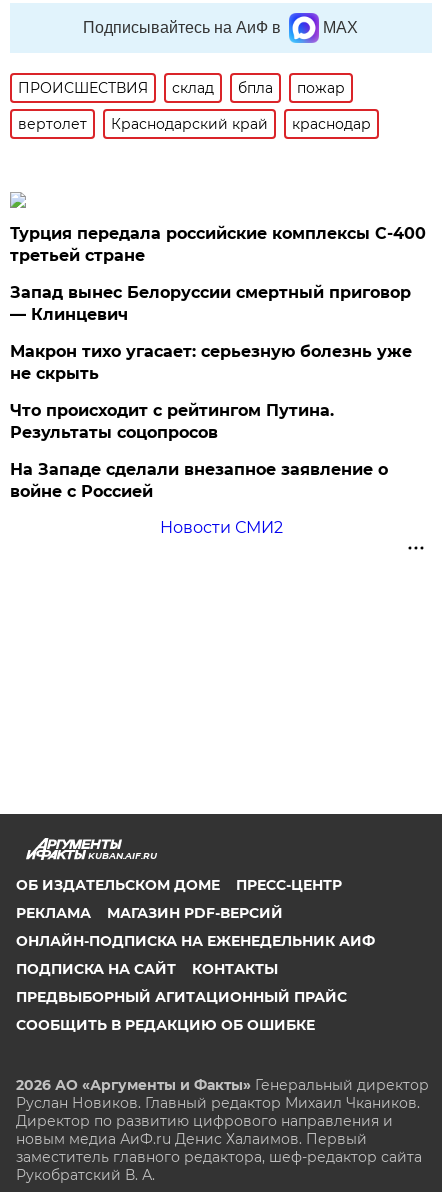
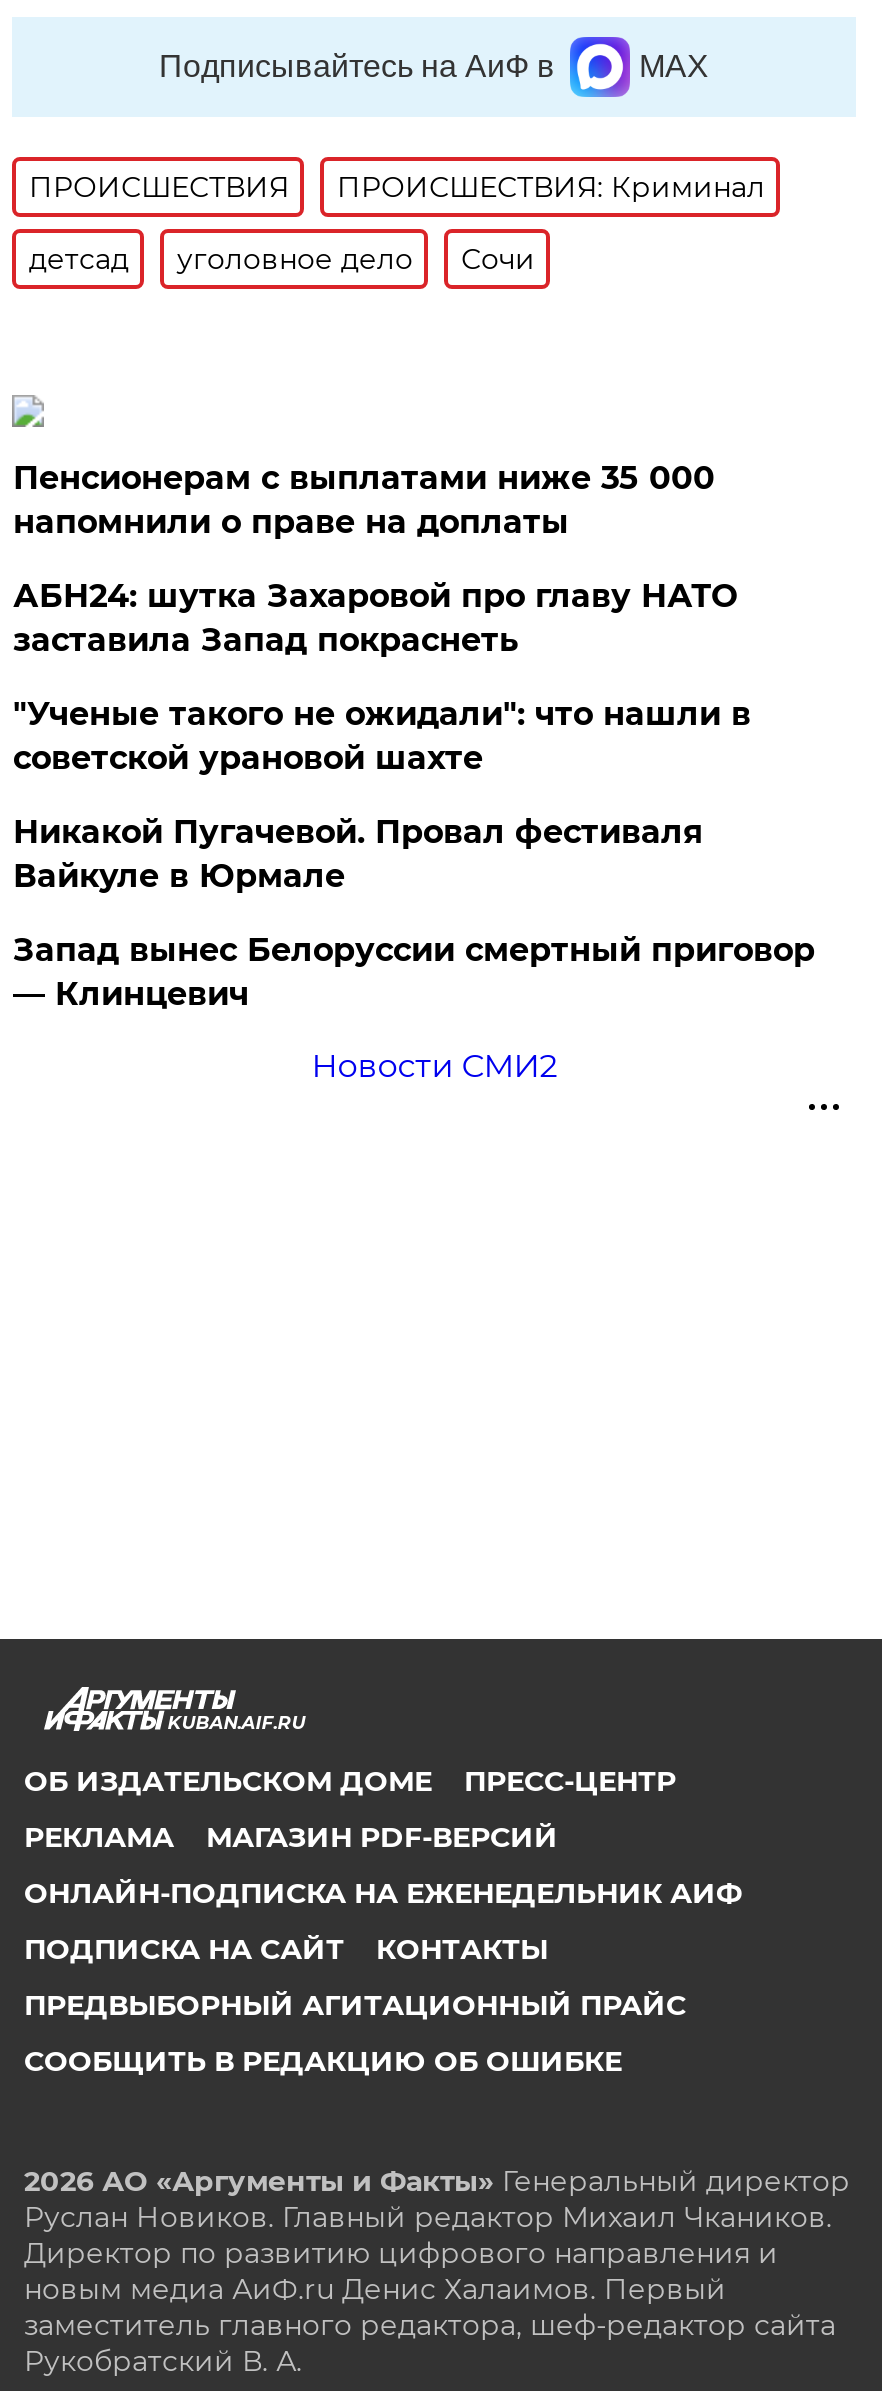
- склад
- бпла
- пожар
- вертолет
- Краснодарский край
- краснодар
+ ПРОИСШЕСТВИЯ: Криминал
+ детсад
+ уголовное дело
+ Сочи

- Турция передала российские комплексы С-400
- третьей стране
+ Пенсионерам с выплатами ниже 35 000
+ напомнили о праве на доплаты
+ АБН24: шутка Захаровой про главу НАТО
+ заставила Запад покраснеть
+ "Ученые такого не ожидали": что нашли в
+ советской урановой шахте
+ Никакой Пугачевой. Провал фестиваля
+ Вайкуле в Юрмале

moved down: Запад вынес Белоруссии смертный приговор | — Клинцевич

- Макрон тихо угасает: серьезную болезнь уже
- не скрыть
- Что происходит с рейтингом Путина.
- Результаты соцопросов
- На Западе сделали внезапное заявление о
- войне с Россией
